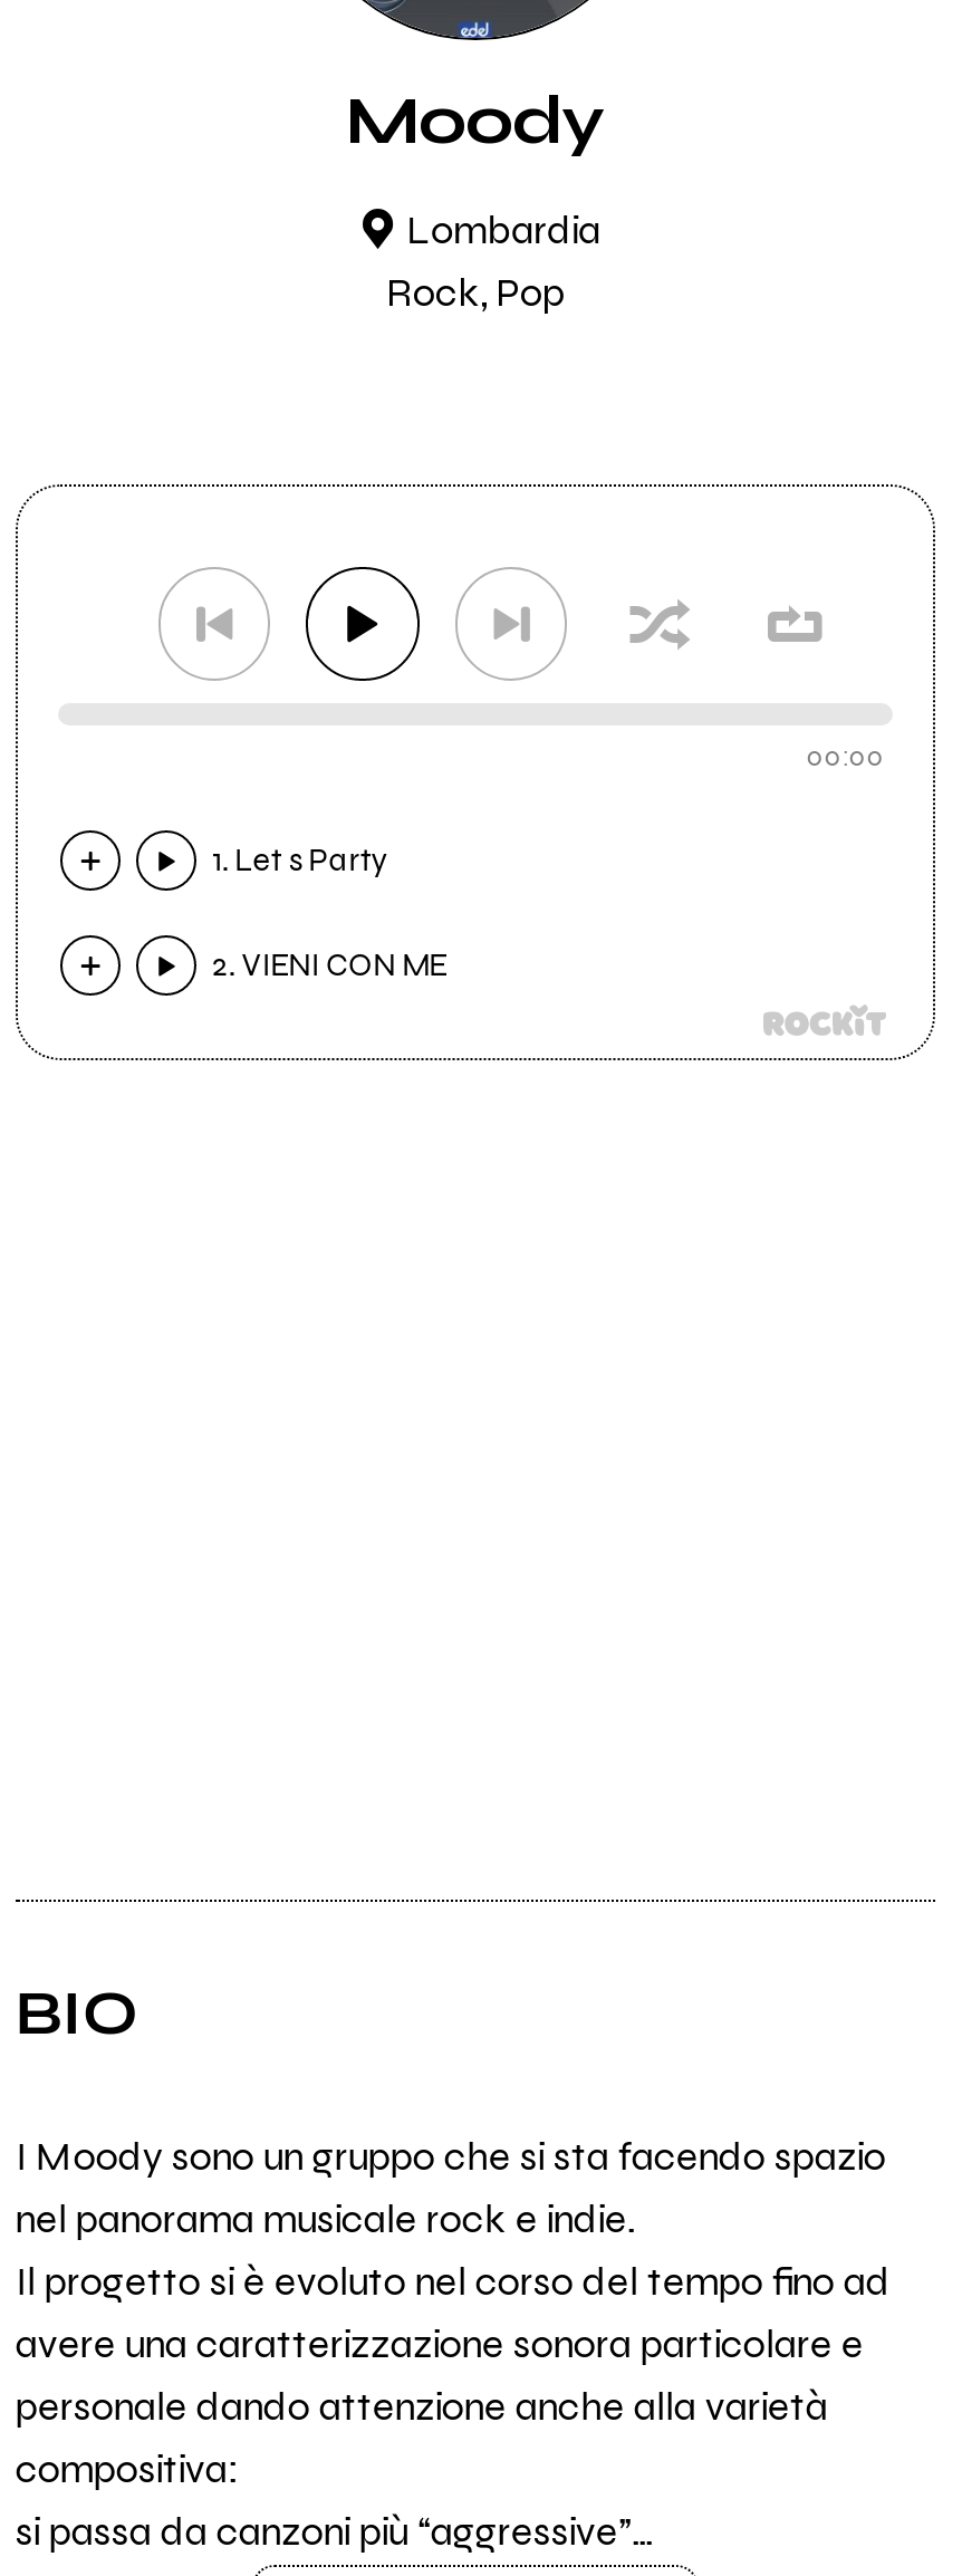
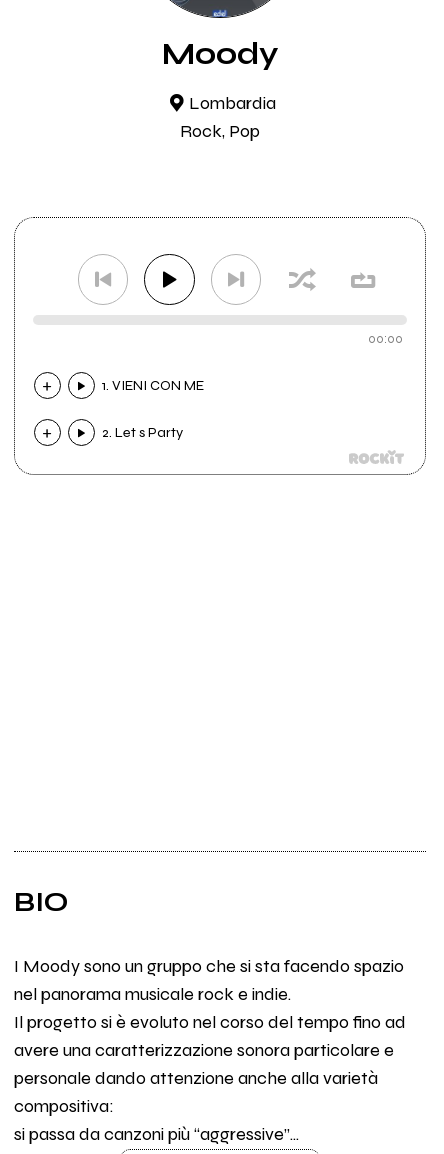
- 1. Let s Party
+ 1. VIENI CON ME

- 2. VIENI CON ME
+ 2. Let s Party
